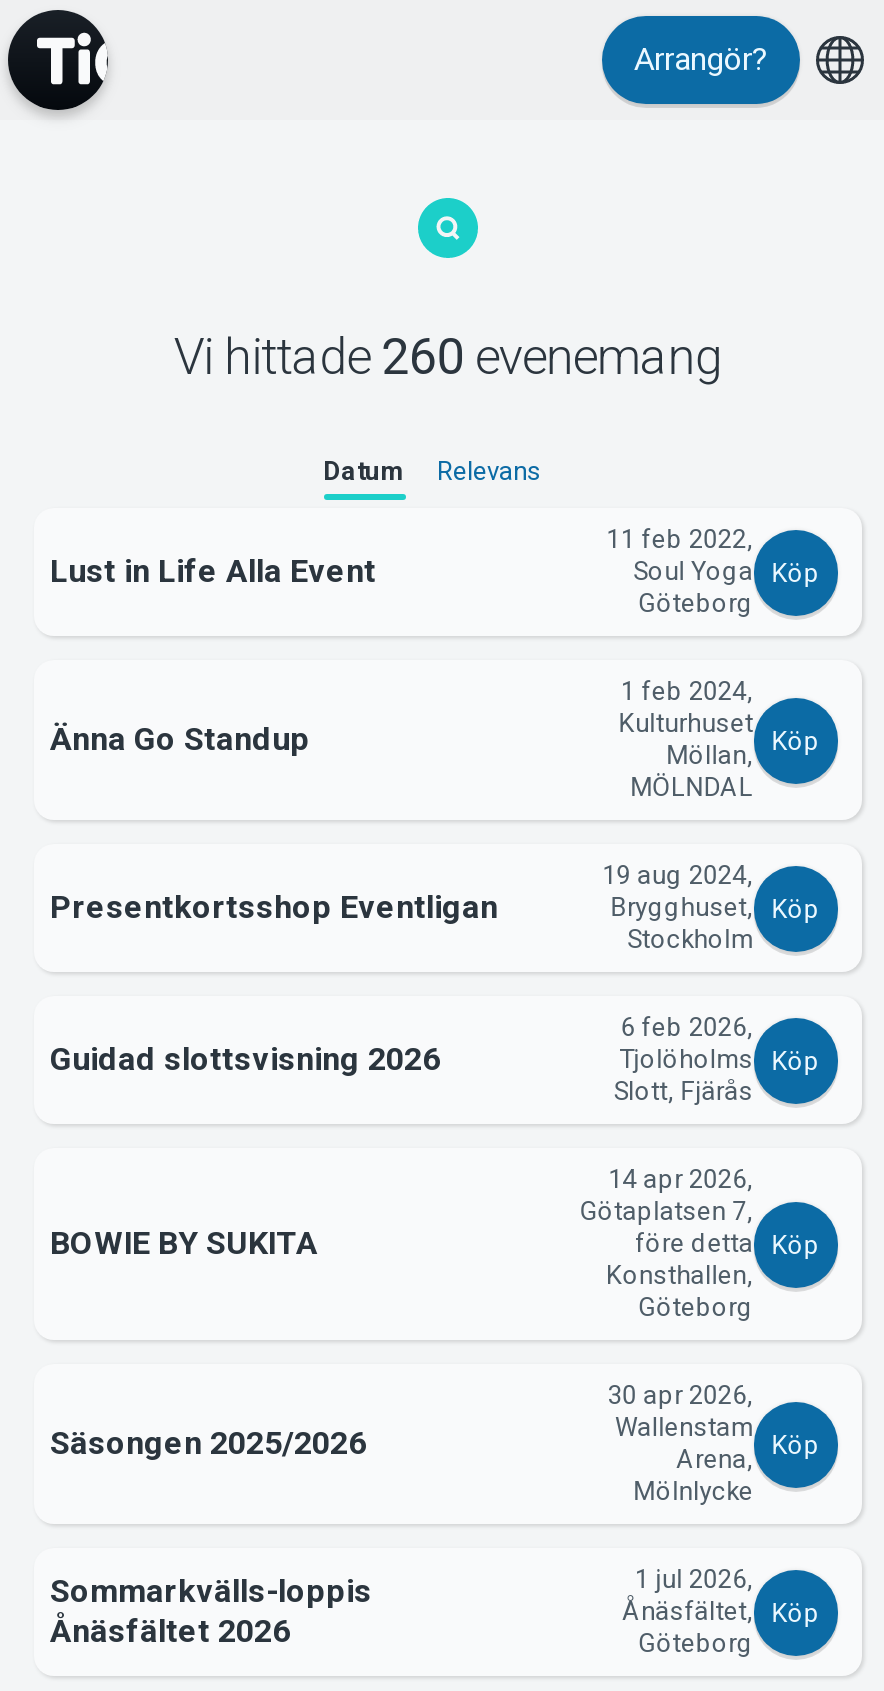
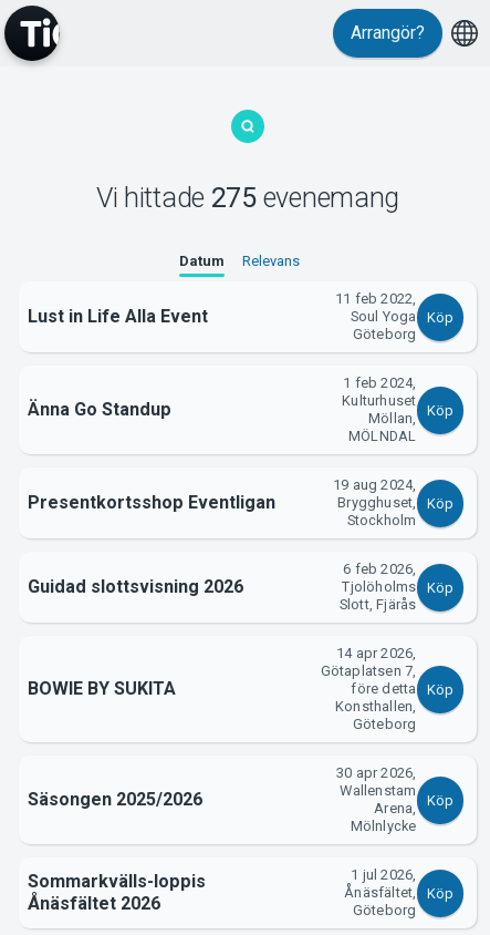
- Vi hittade 260 evenemang
+ Vi hittade 275 evenemang
